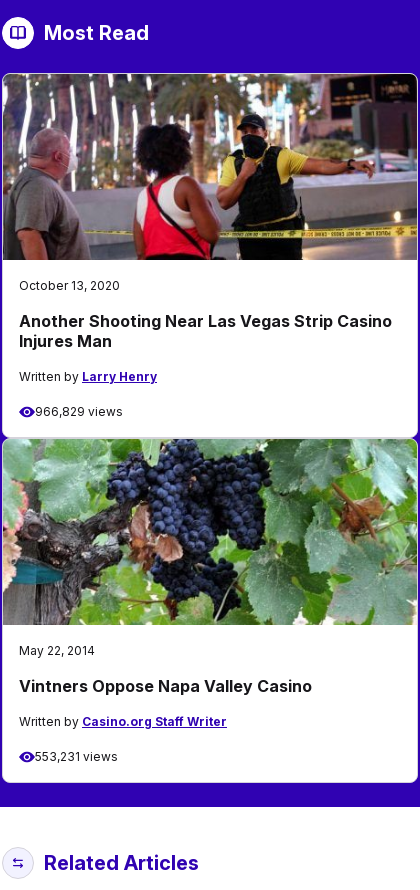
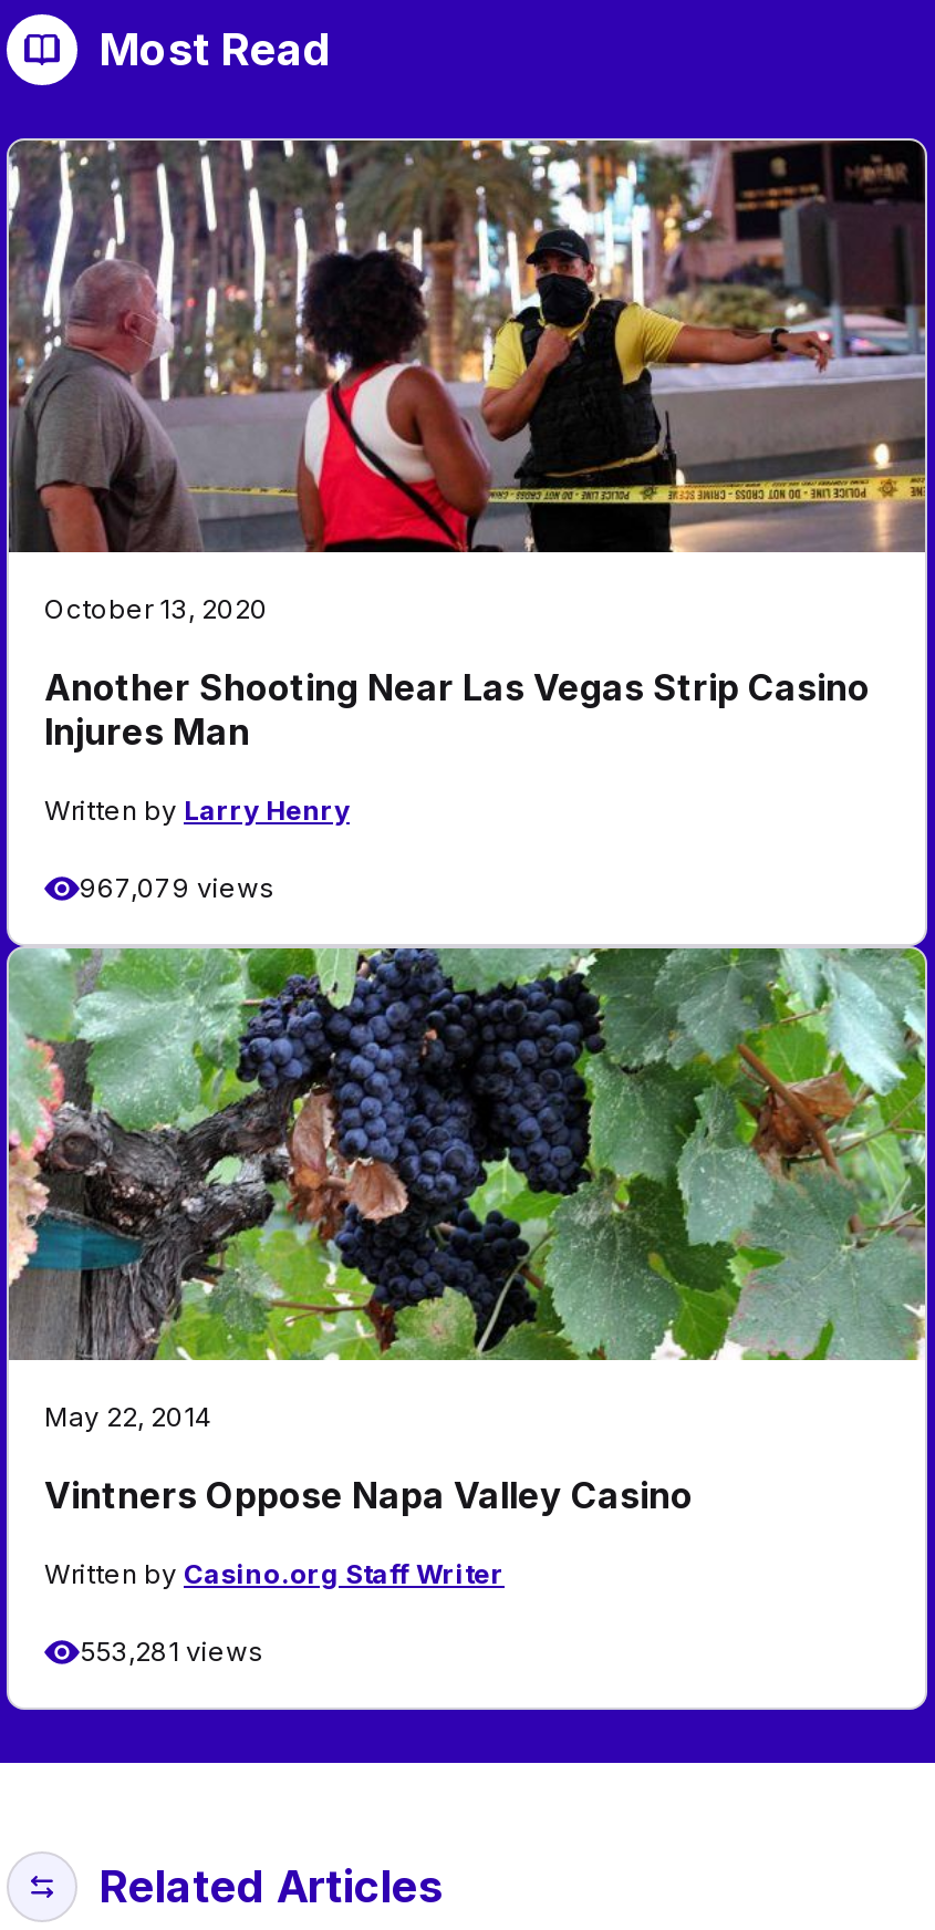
- 966,829 views
+ 967,079 views

- 553,231 views
+ 553,281 views
